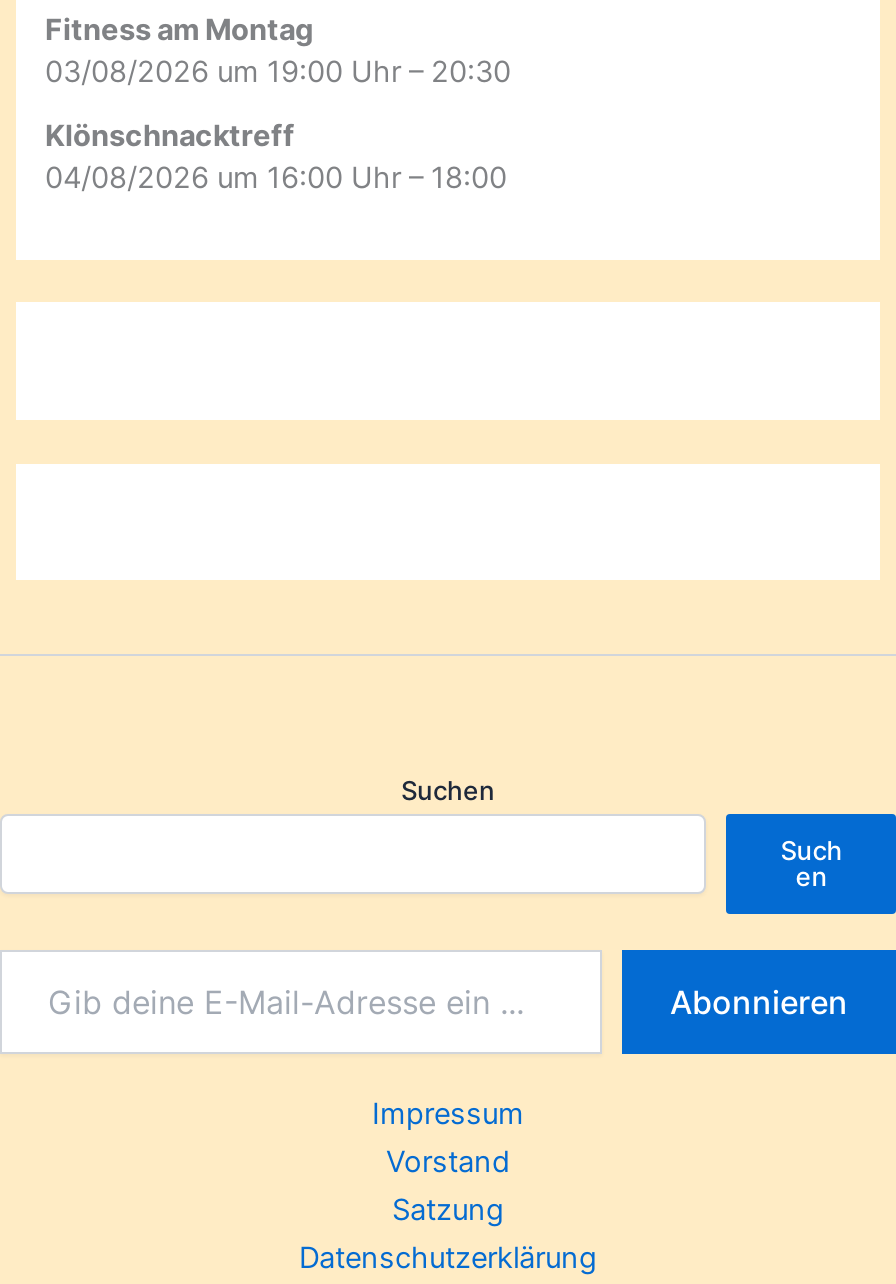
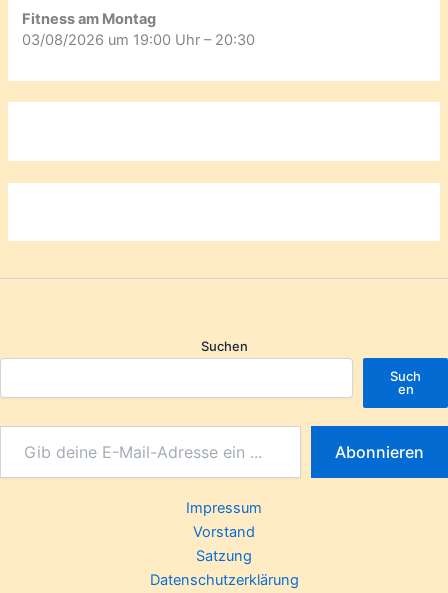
- Klönschnacktreff
- 04/08/2026 um 16:00 Uhr – 18:00
